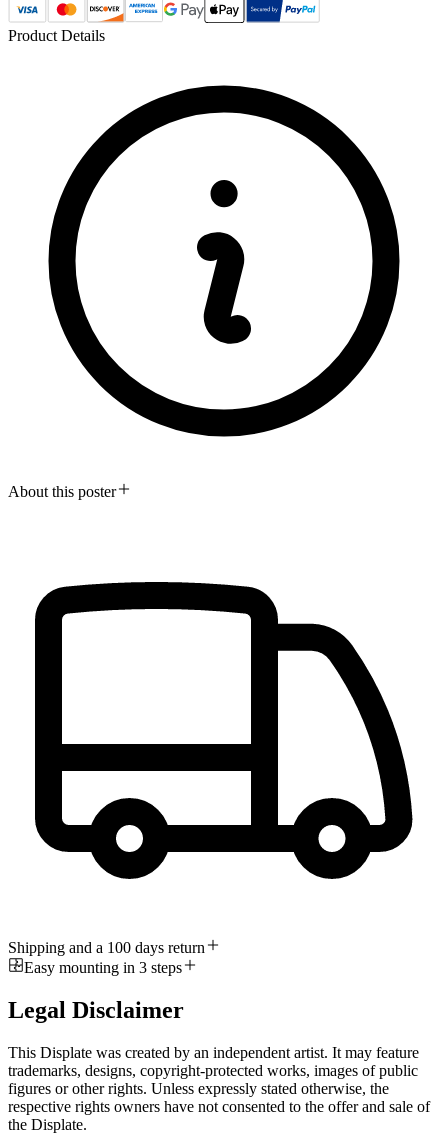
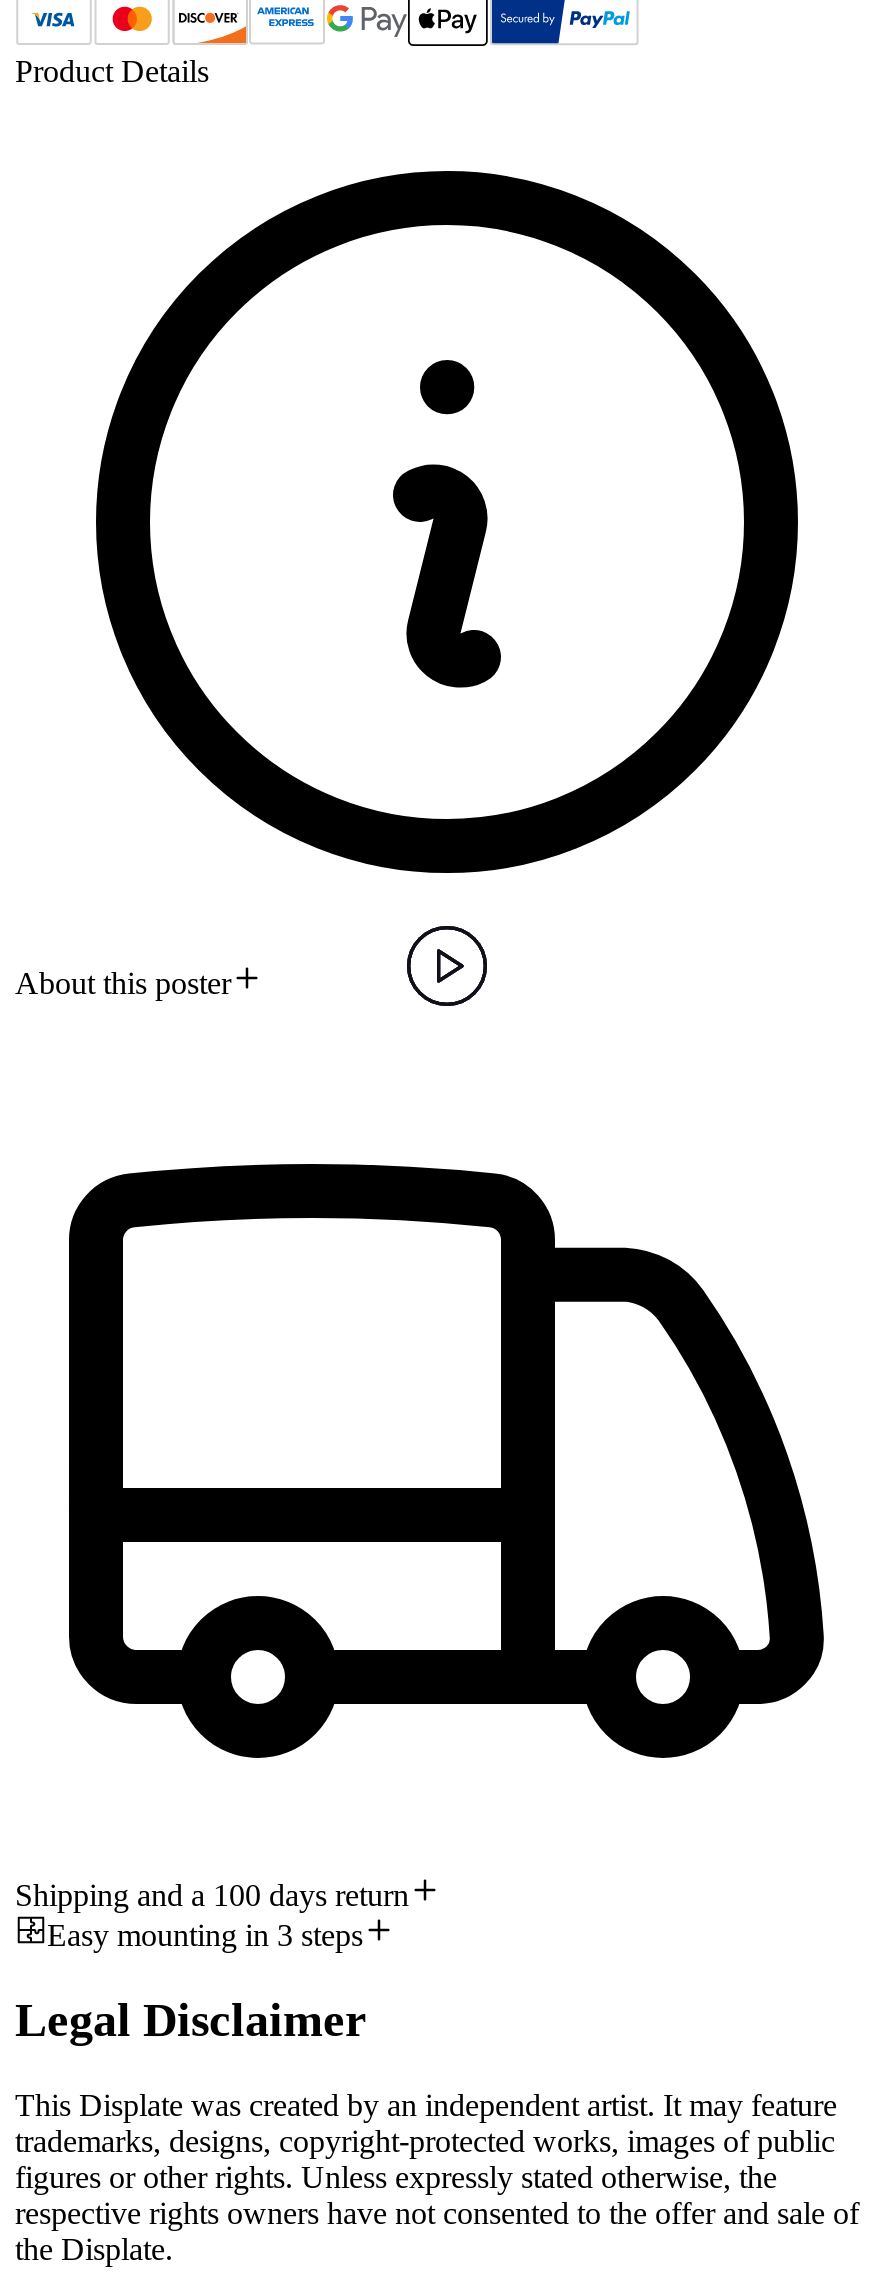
+ [image]
